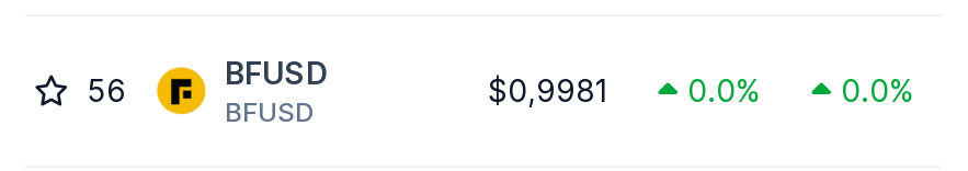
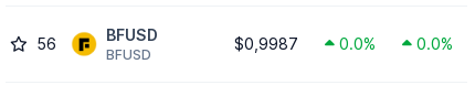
- $0,9981
+ $0,9987
